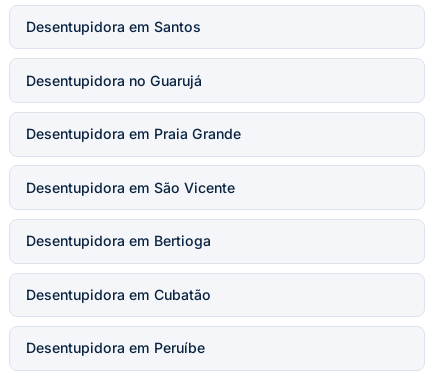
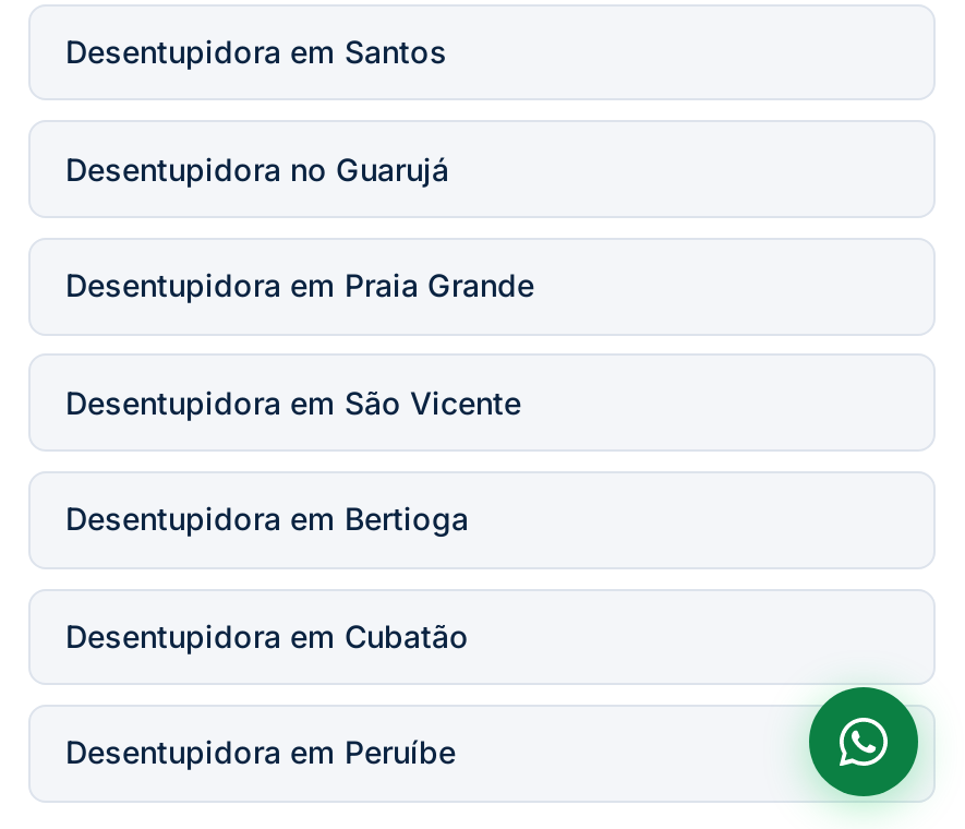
+ [image]
